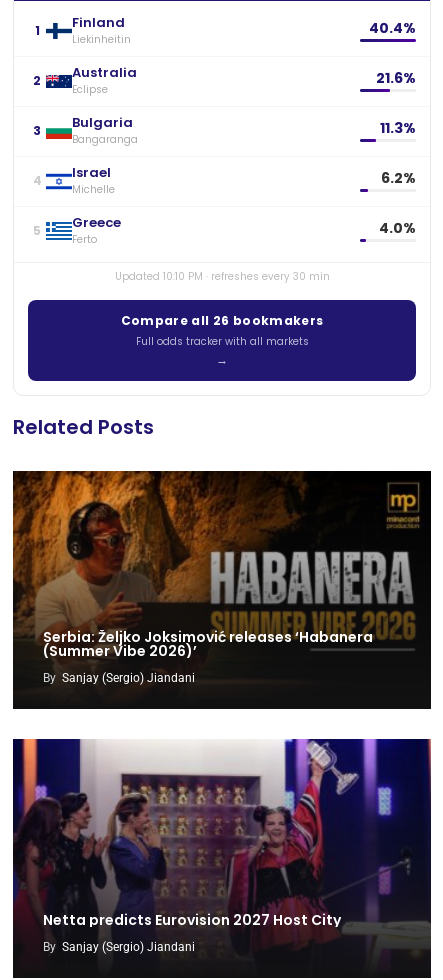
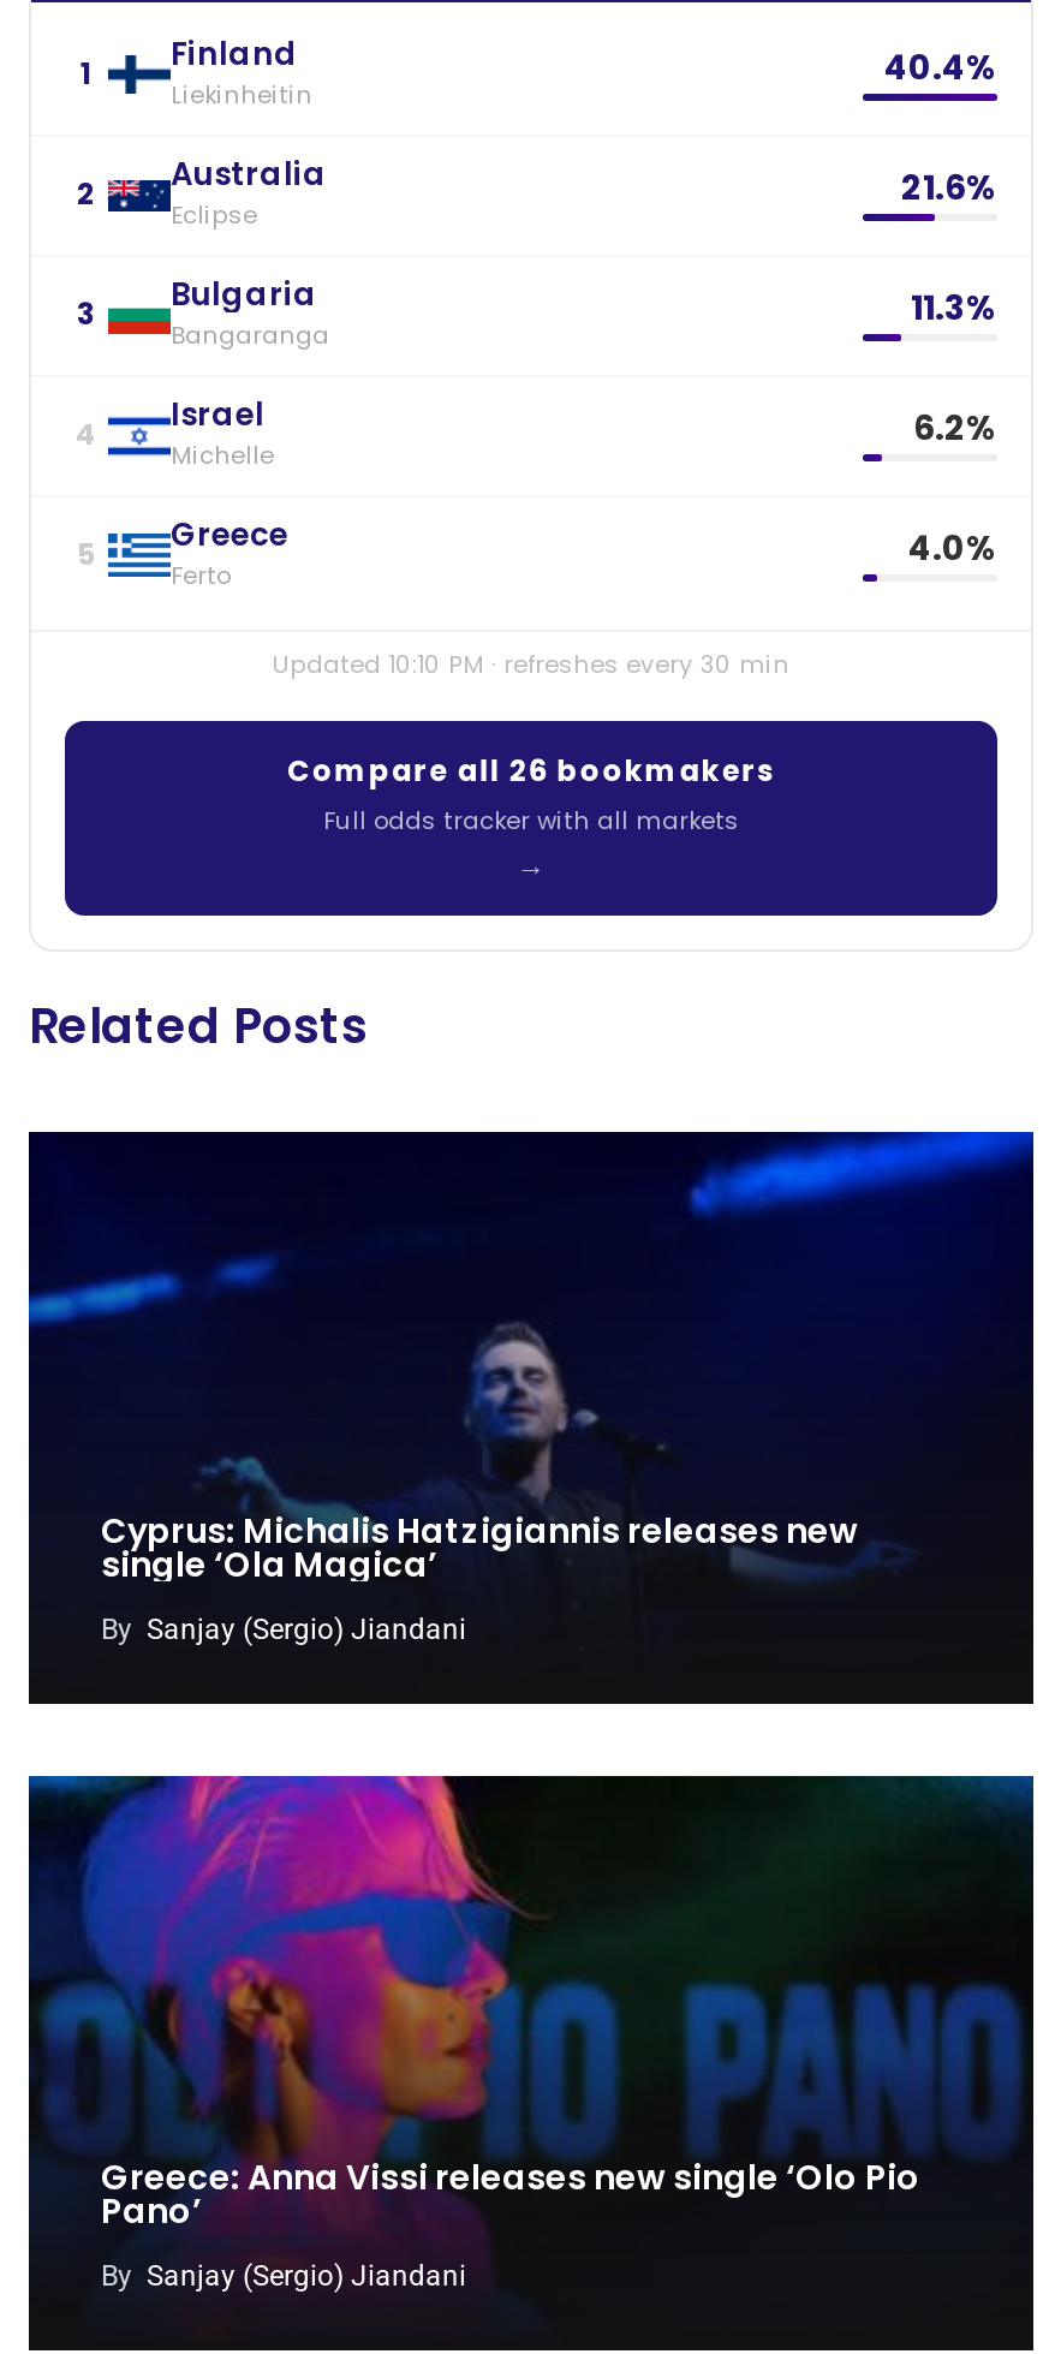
- [image]
- Serbia: Željko Joksimović releases ‘Habanera
- (Summer Vibe 2026)’
+ [image]
+ Cyprus: Michalis Hatzigiannis releases new
+ single ‘Ola Magica’

- [image]
- Netta predicts Eurovision 2027 Host City
+ [image]
+ Greece: Anna Vissi releases new single ‘Olo Pio
+ Pano’
